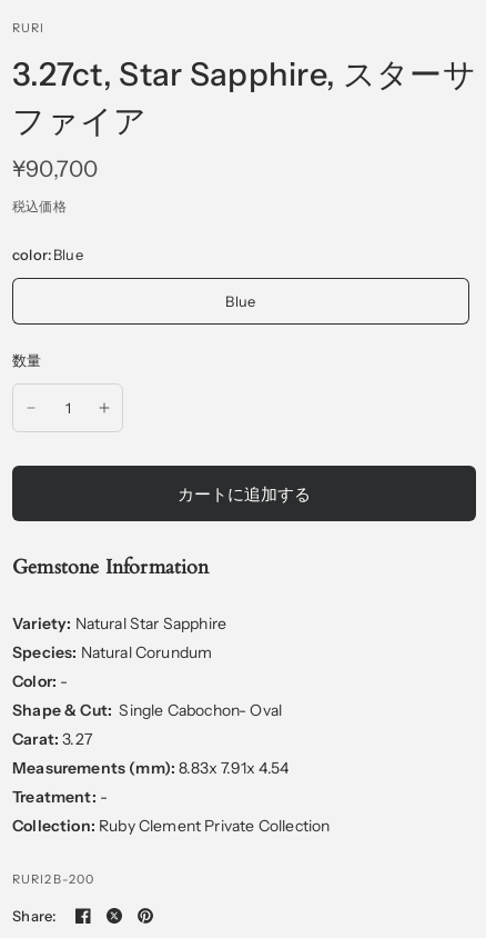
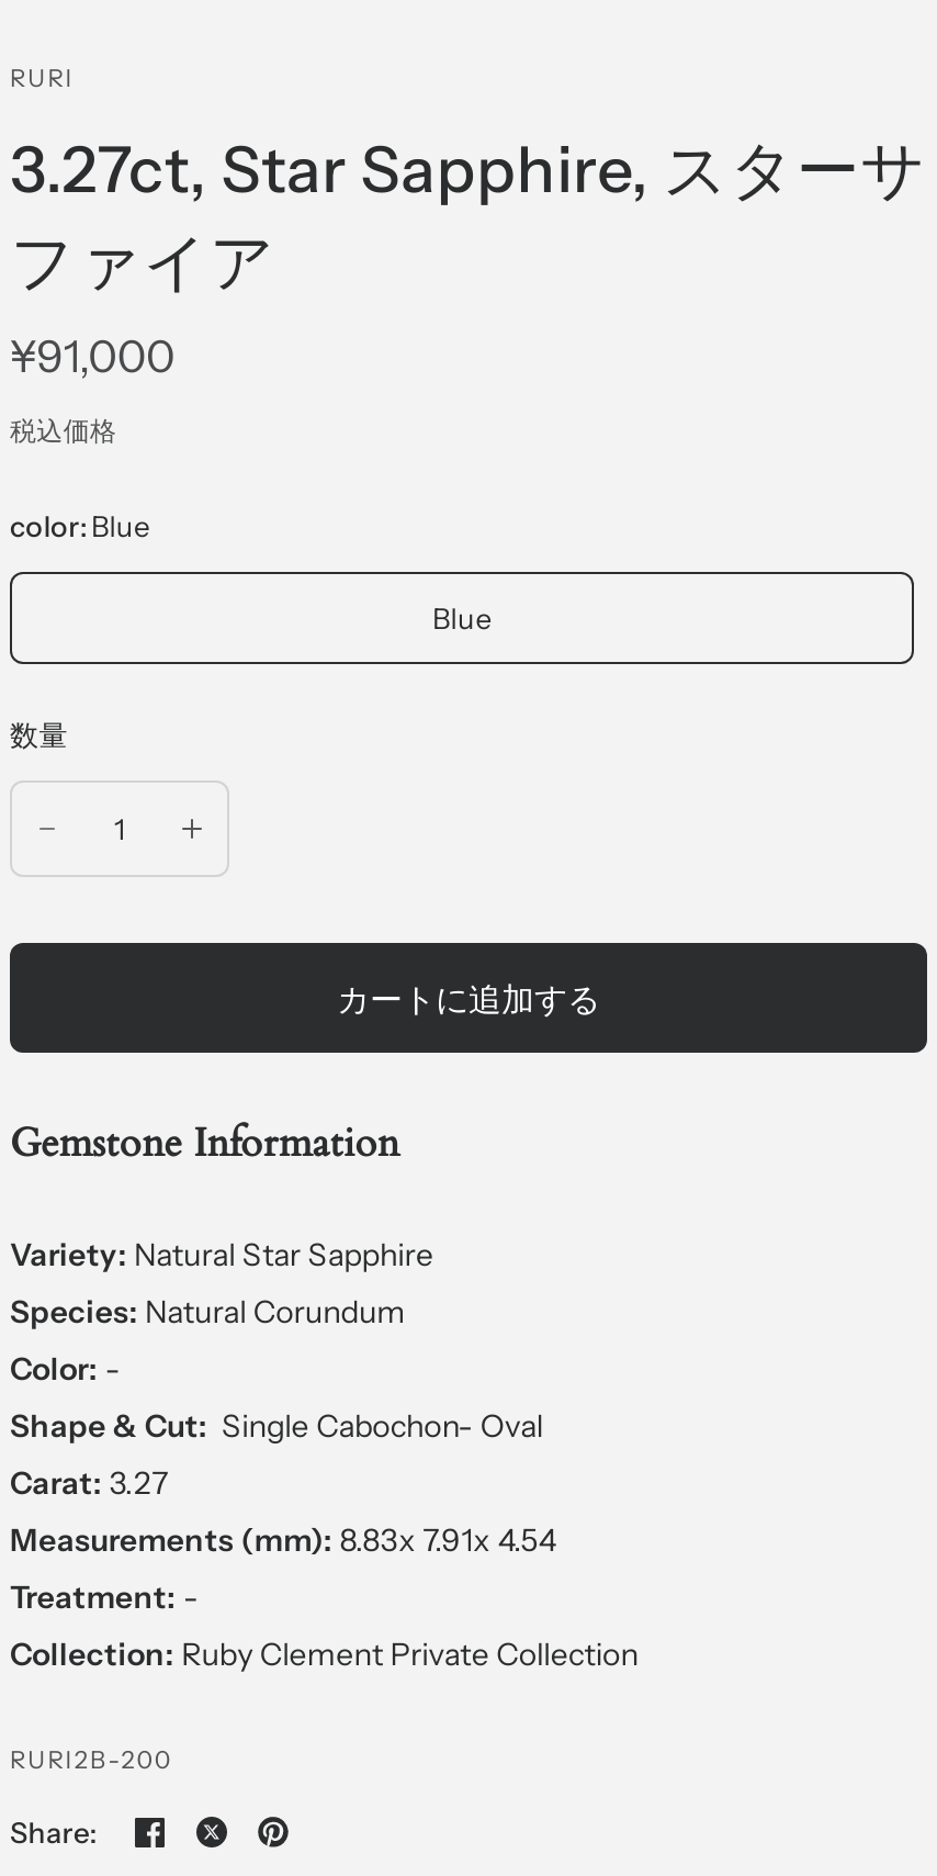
- ¥90,700
+ ¥91,000
